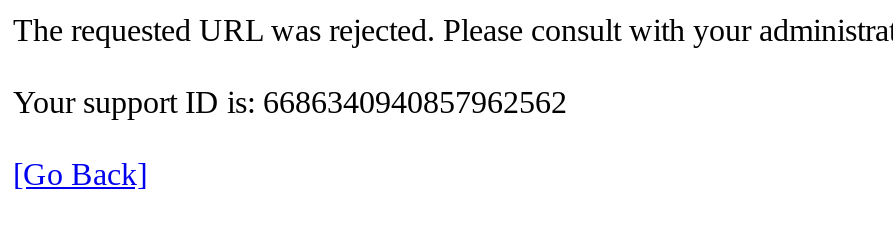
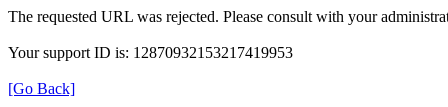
- Your support ID is: 6686340940857962562
+ Your support ID is: 12870932153217419953
